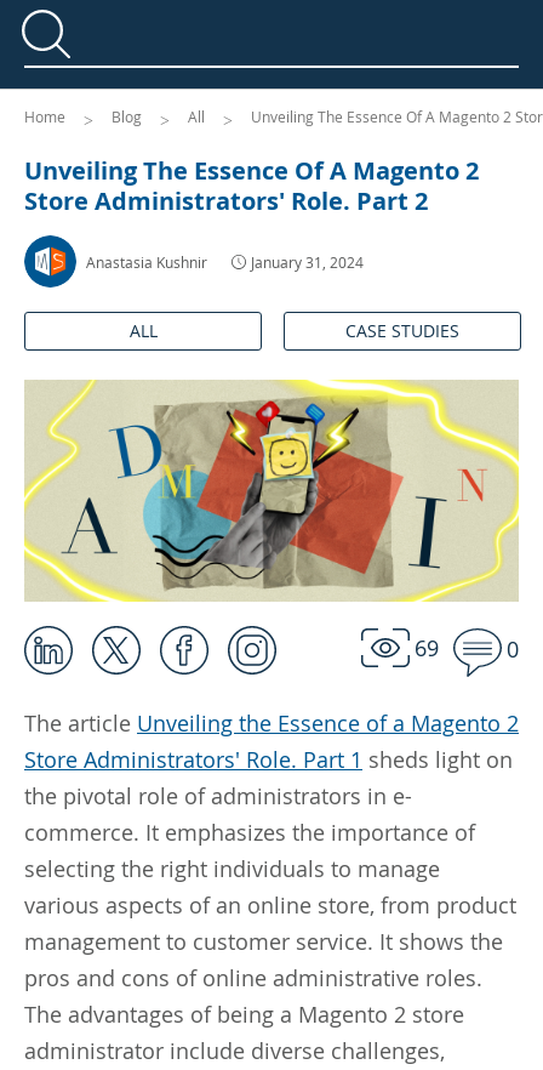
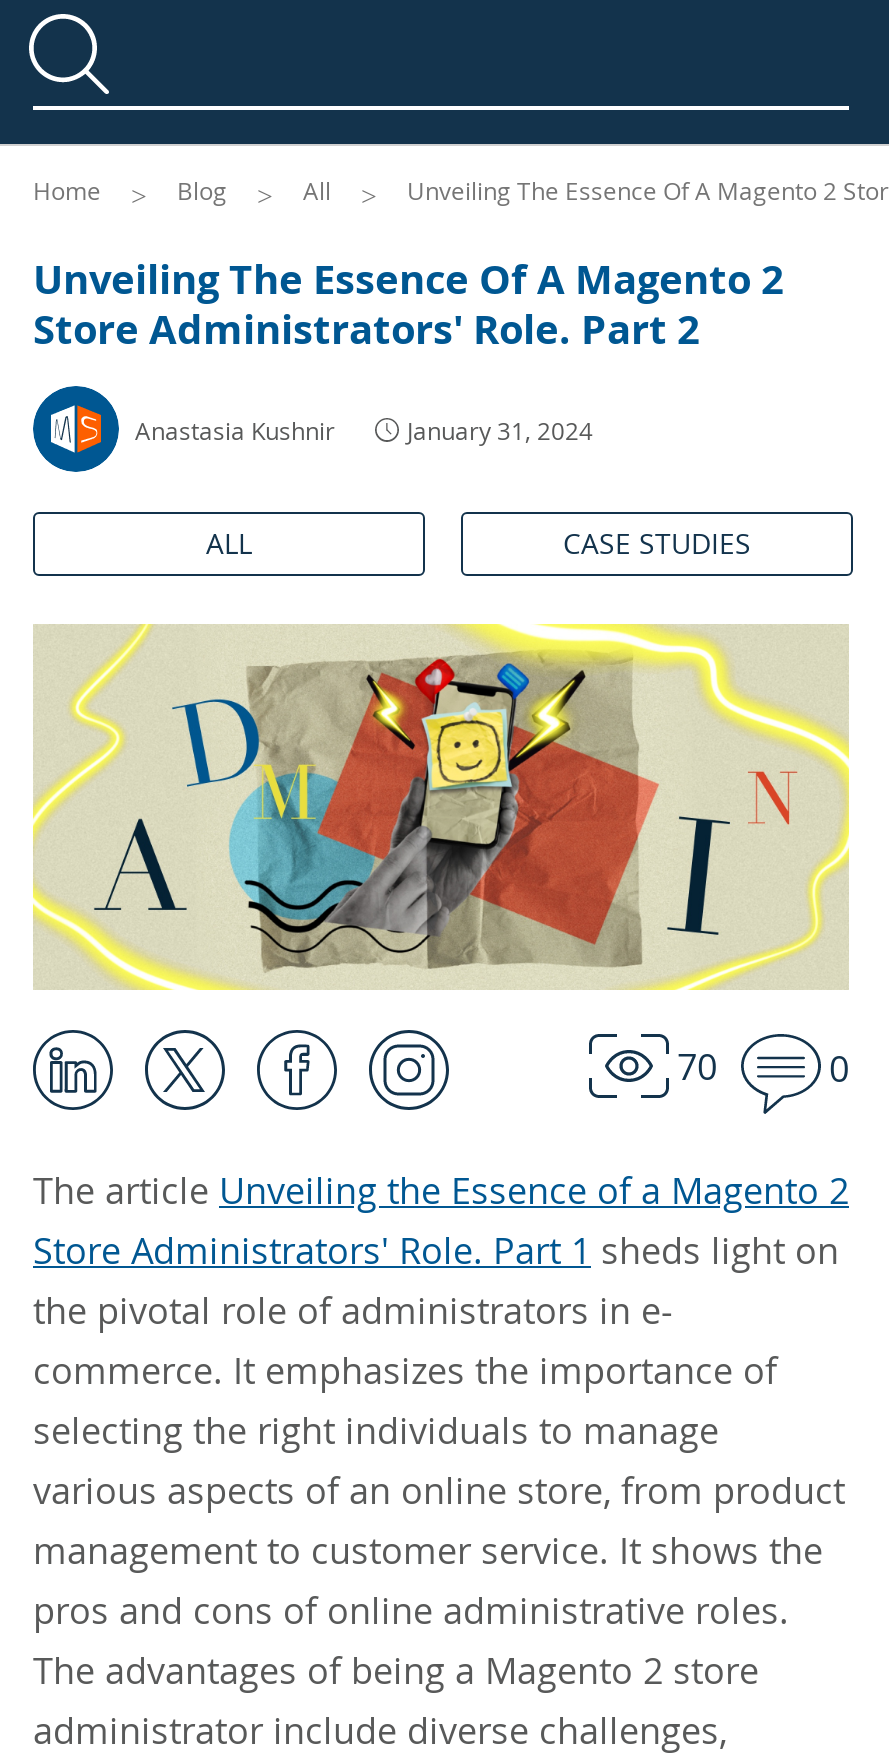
- 69
+ 70
